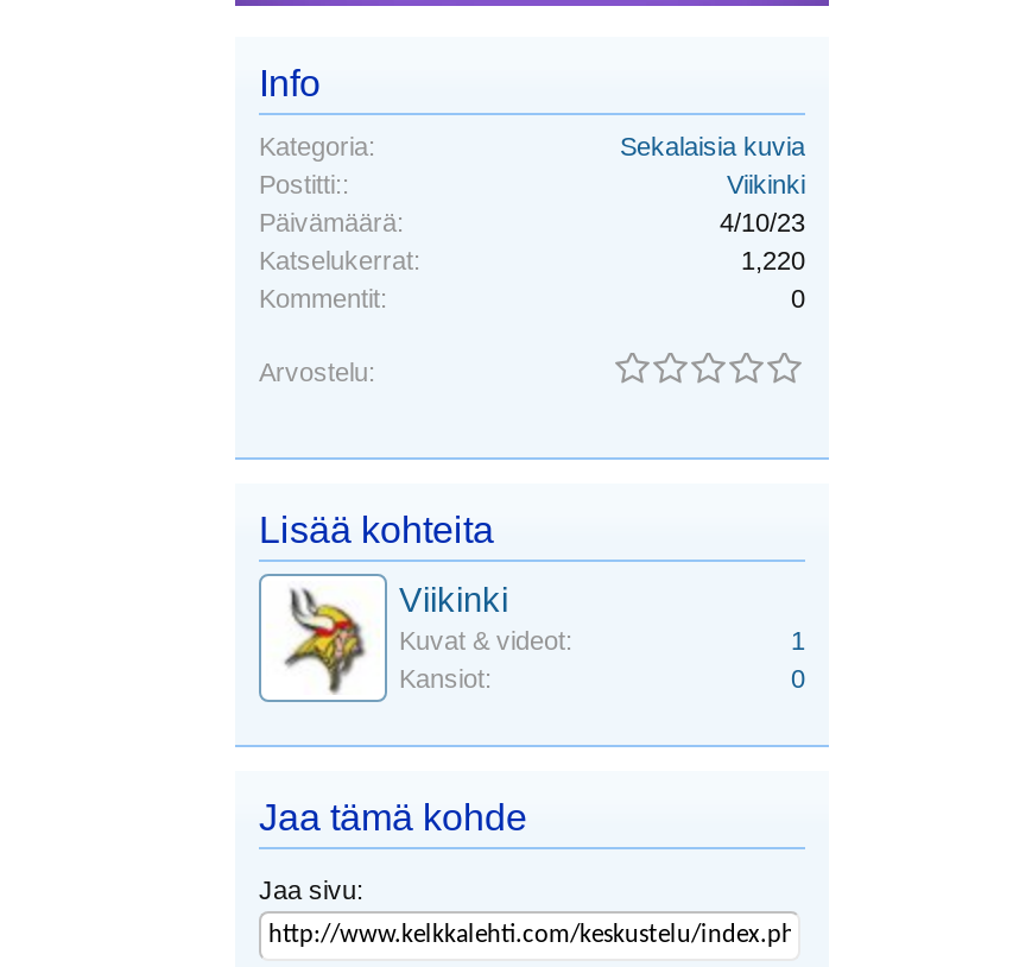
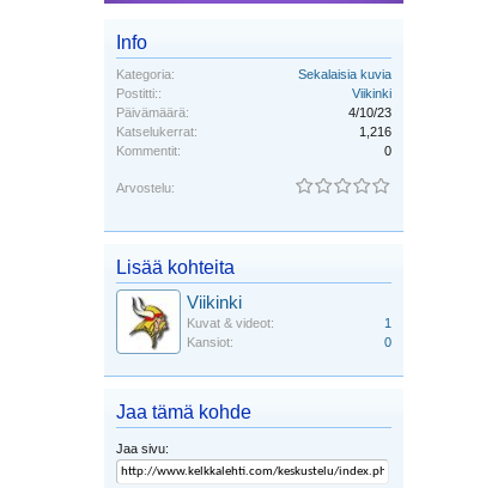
- 1,220
+ 1,216
